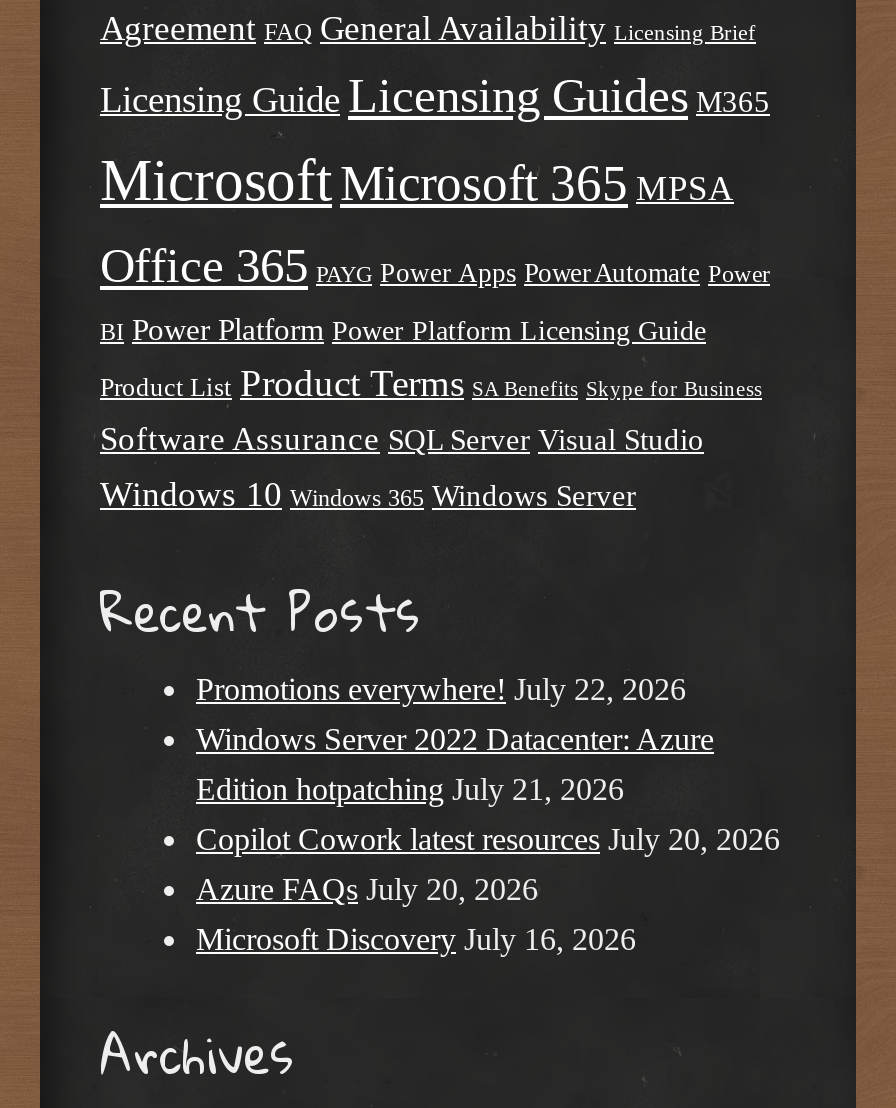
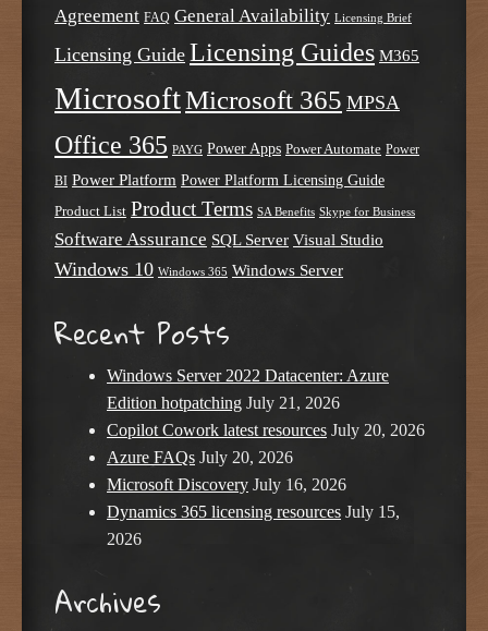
- Promotions everywhere! July 22, 2026

moved up: Windows Server 2022 Datacenter: Azure | Edition hotpatching July 21, 2026 | Copilot Cowork latest resources July 20, 2026 | Azure FAQs July 20, 2026 | Microsoft Discovery July 16, 2026

+ Dynamics 365 licensing resources July 15,
+ 2026
